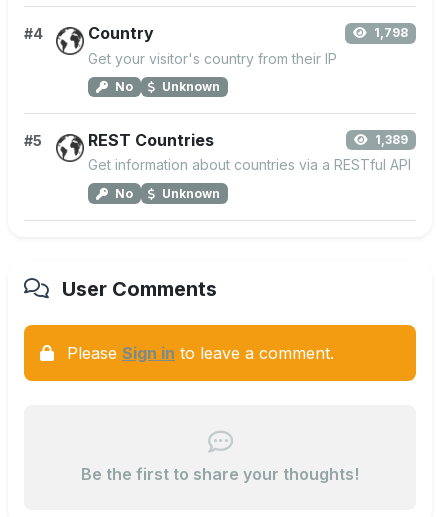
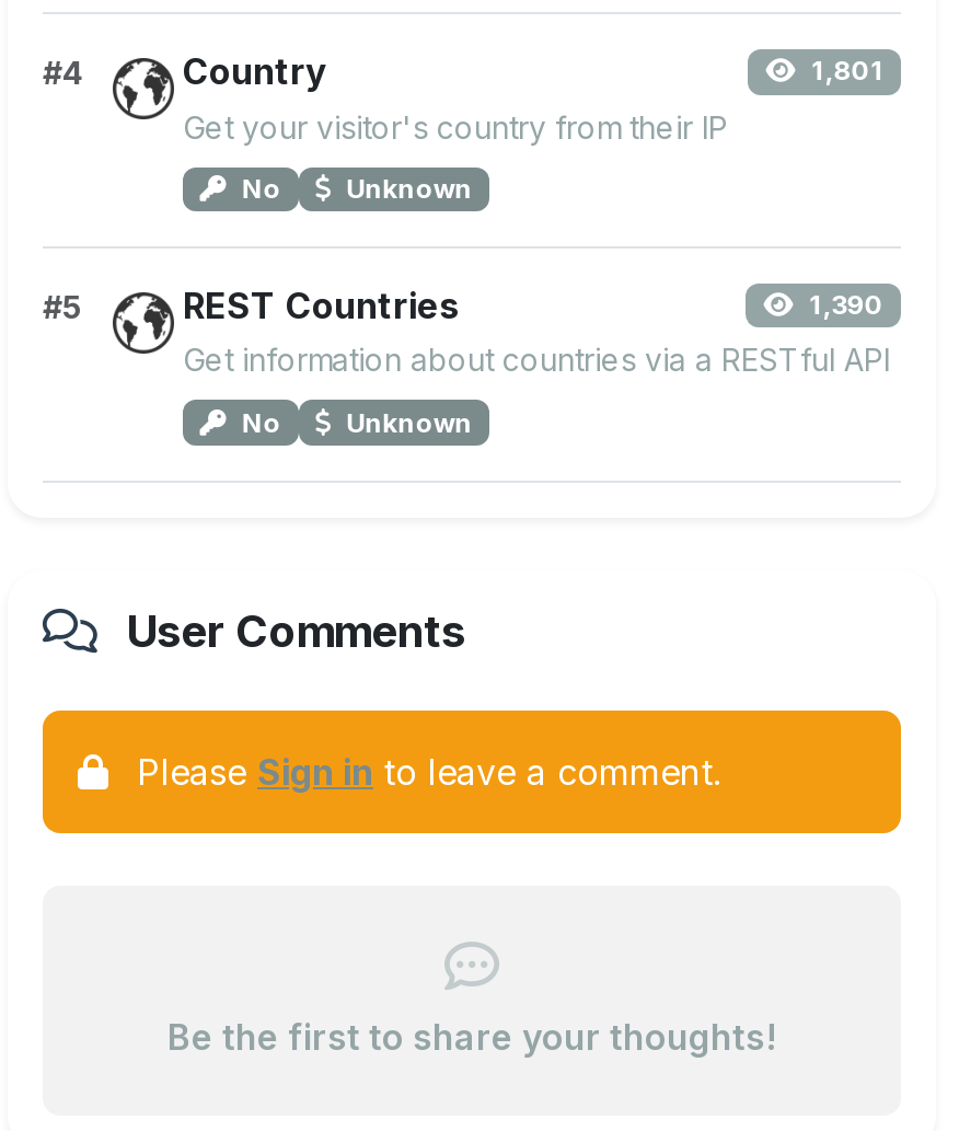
- 1,798
+ 1,801

- 1,389
+ 1,390
